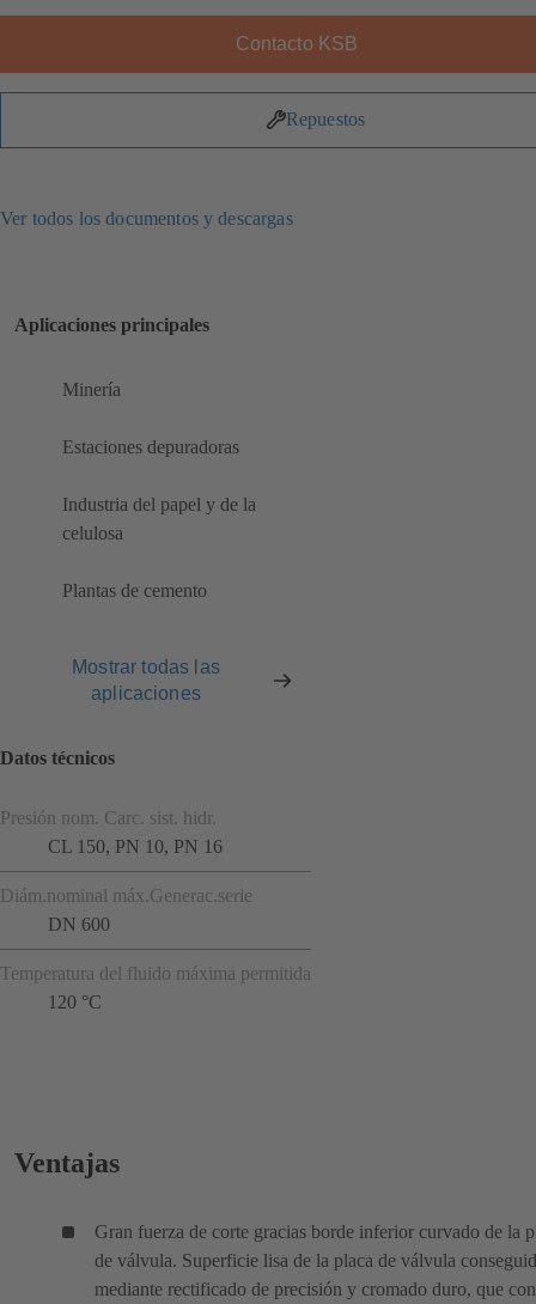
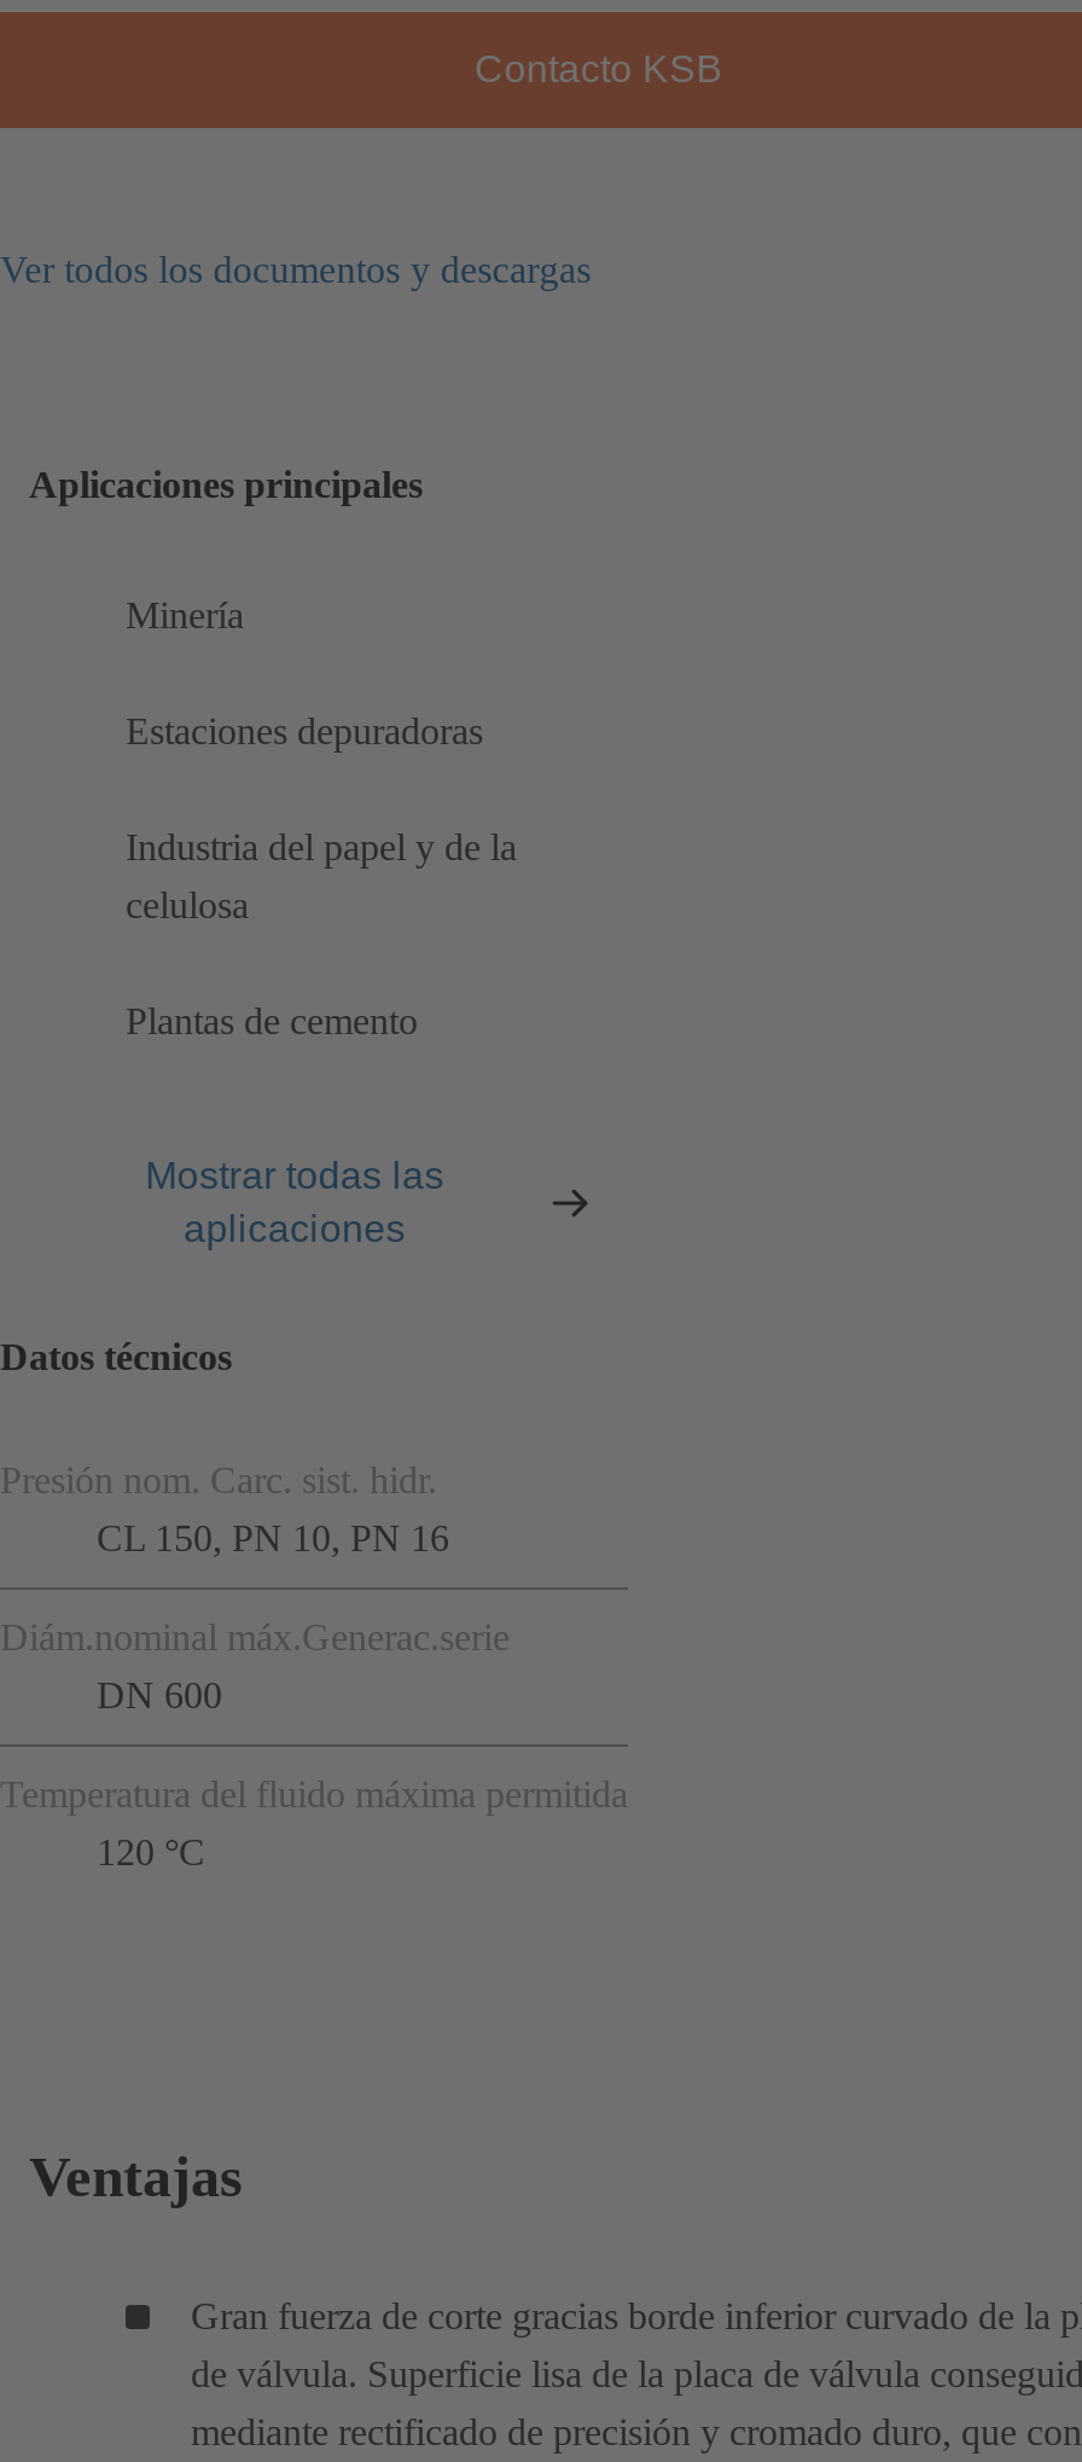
- Repuestos
